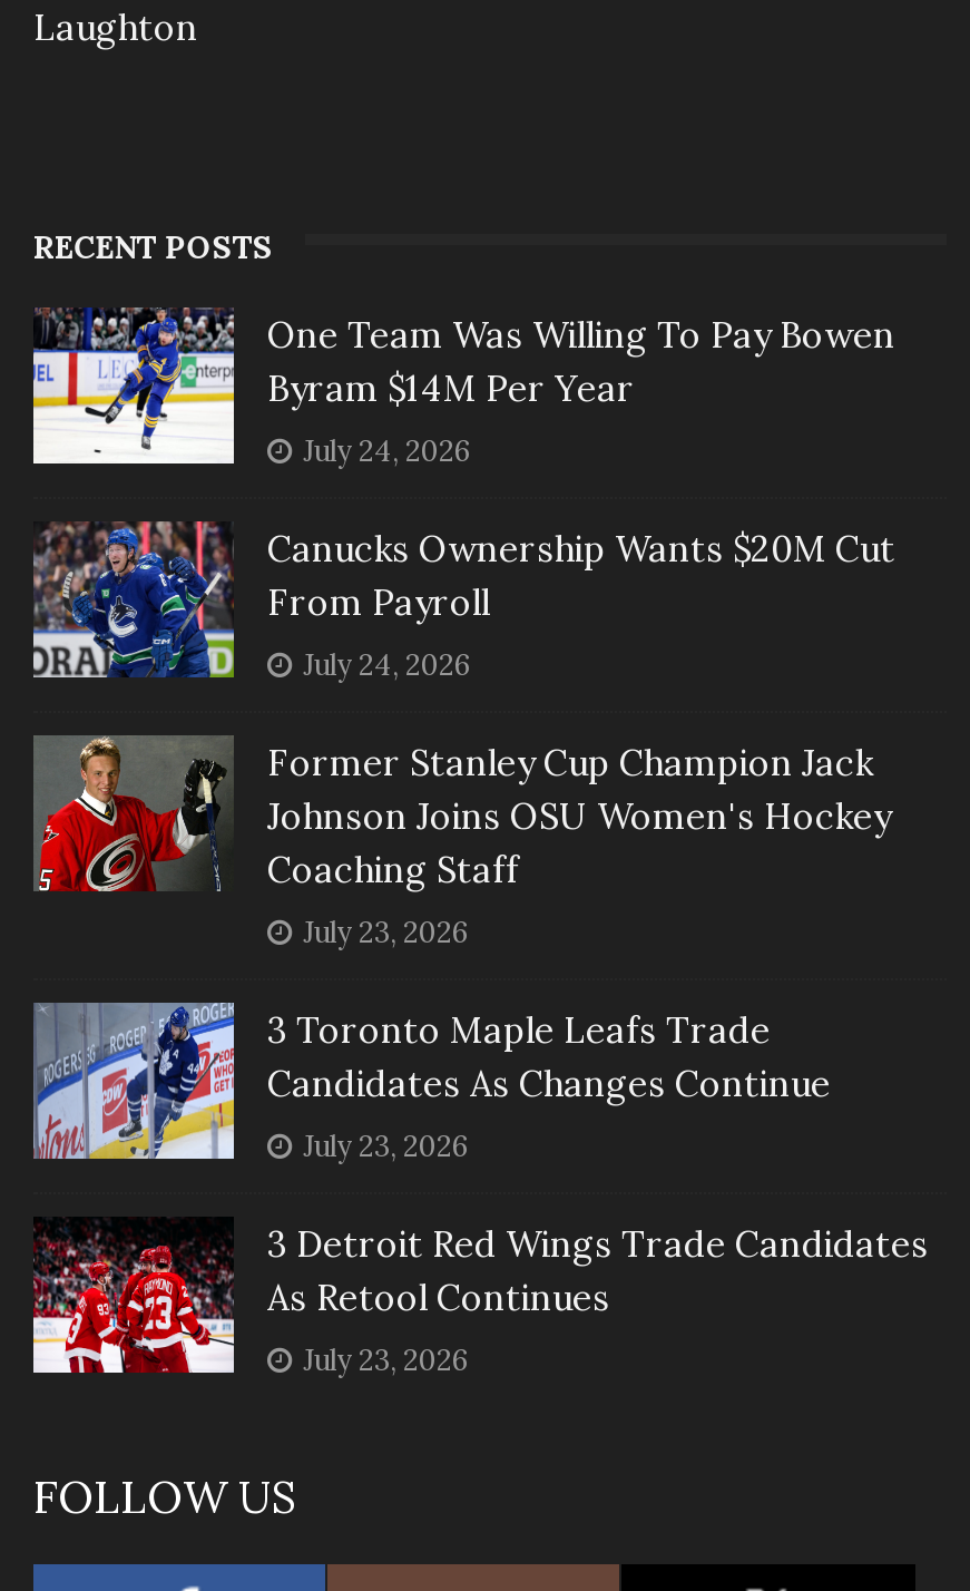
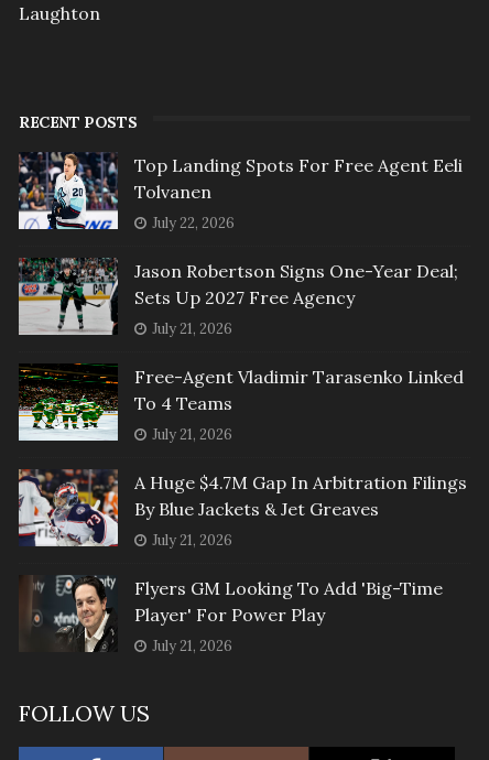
- [image]
- One Team Was Willing To Pay Bowen
- Byram $14M Per Year
+ [image]
+ Top Landing Spots For Free Agent Eeli
+ Tolvanen

- July 24, 2026
+ July 22, 2026

- [image]
- Canucks Ownership Wants $20M Cut
- From Payroll
+ [image]
+ Jason Robertson Signs One-Year Deal;
+ Sets Up 2027 Free Agency

- July 24, 2026
+ July 21, 2026

- [image]
- Former Stanley Cup Champion Jack
- Johnson Joins OSU Women's Hockey
- Coaching Staff
+ [image]
+ Free-Agent Vladimir Tarasenko Linked
+ To 4 Teams

- July 23, 2026
+ July 21, 2026

- [image]
- 3 Toronto Maple Leafs Trade
- Candidates As Changes Continue
+ [image]
+ A Huge $4.7M Gap In Arbitration Filings
+ By Blue Jackets & Jet Greaves

- July 23, 2026
+ July 21, 2026

- [image]
- 3 Detroit Red Wings Trade Candidates
- As Retool Continues
+ [image]
+ Flyers GM Looking To Add 'Big-Time
+ Player' For Power Play

- July 23, 2026
+ July 21, 2026
